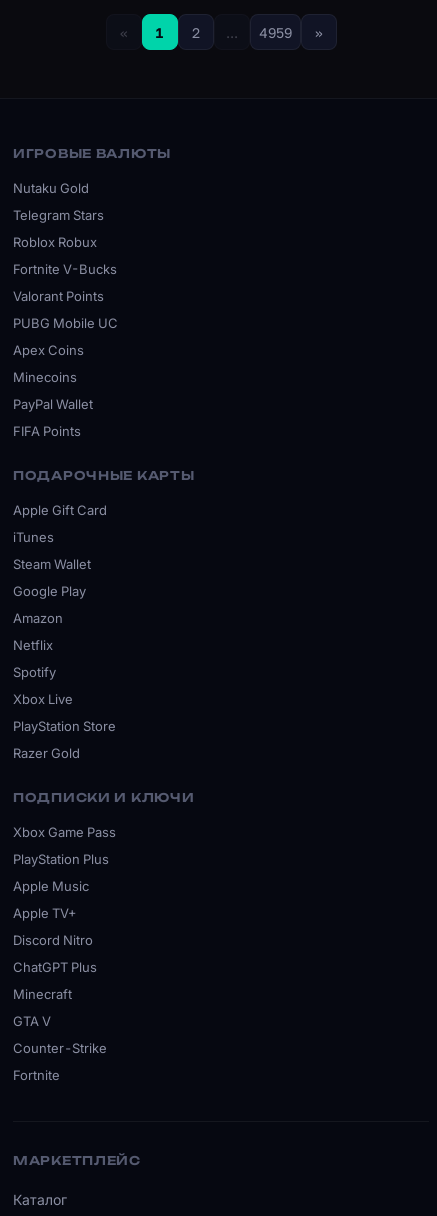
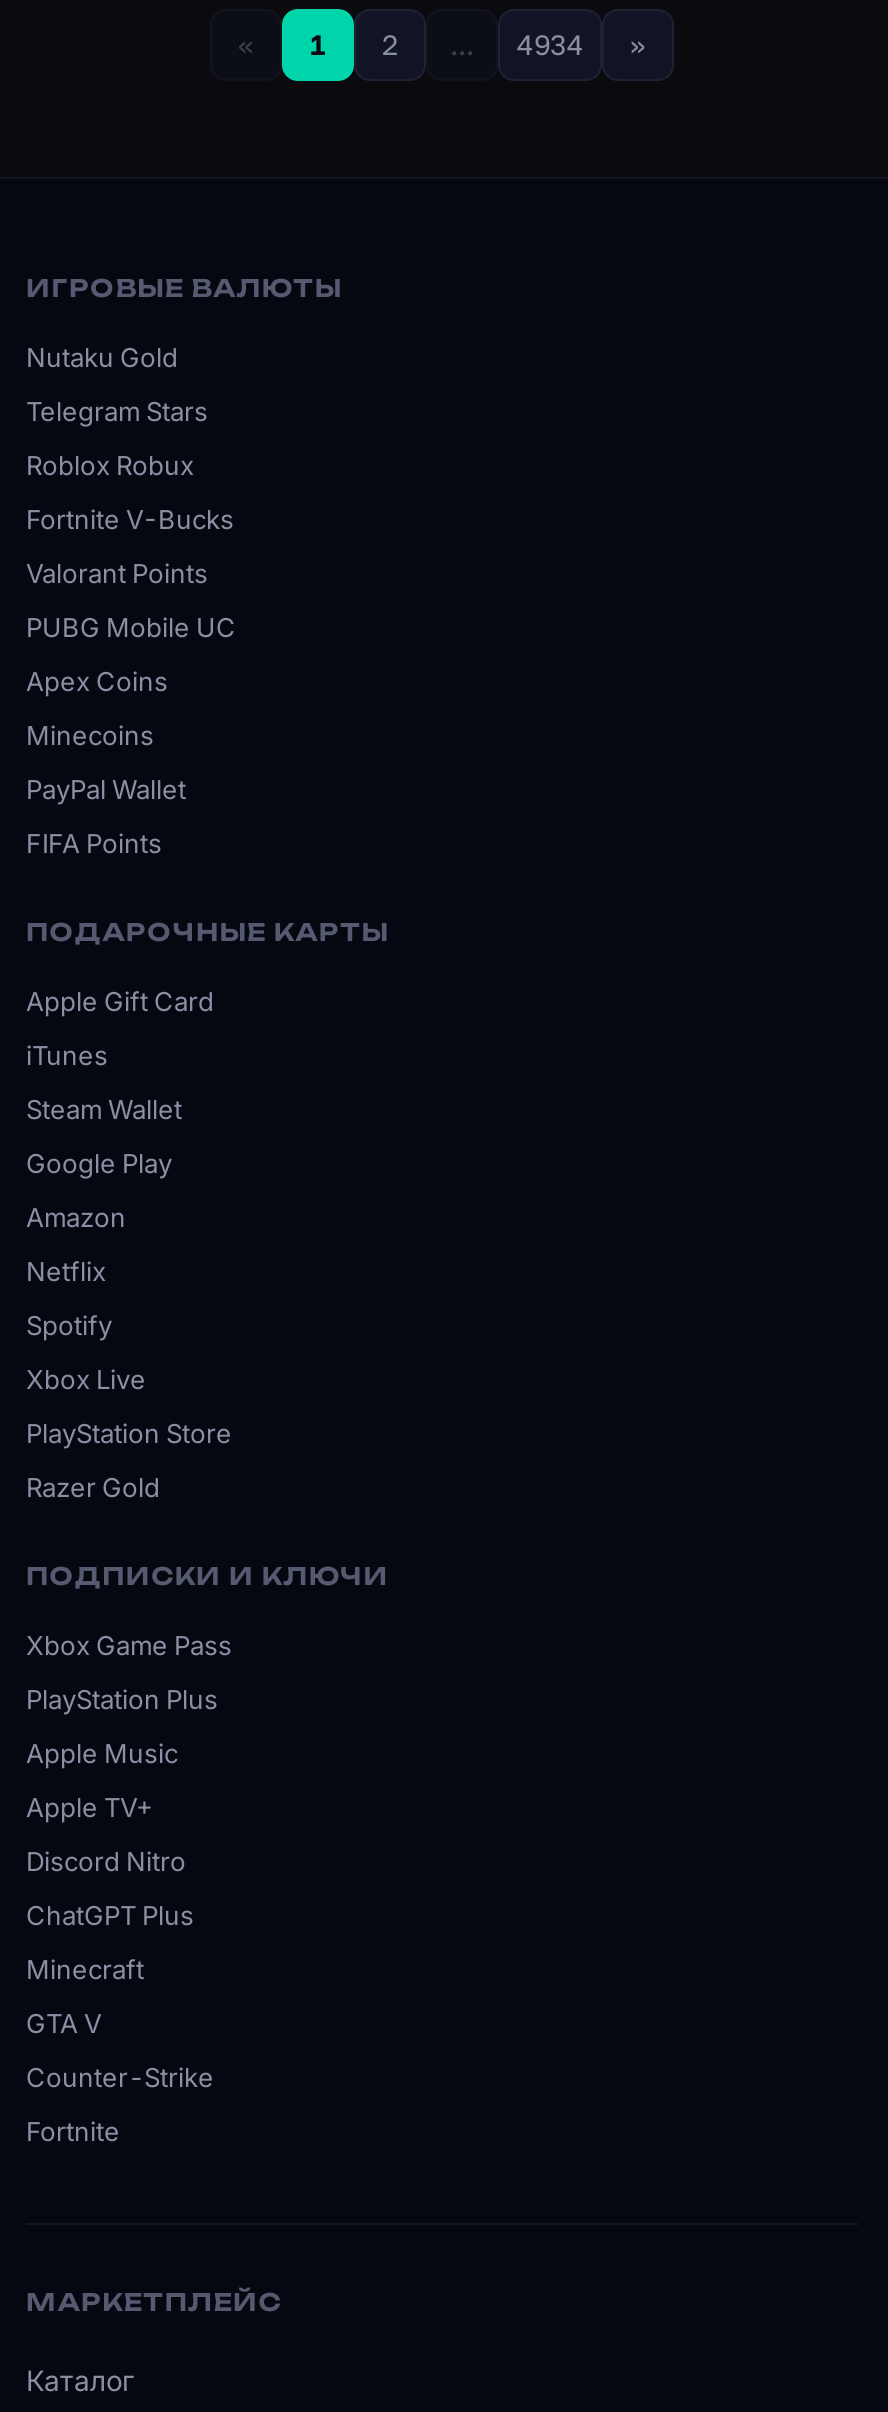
- 4959
+ 4934
